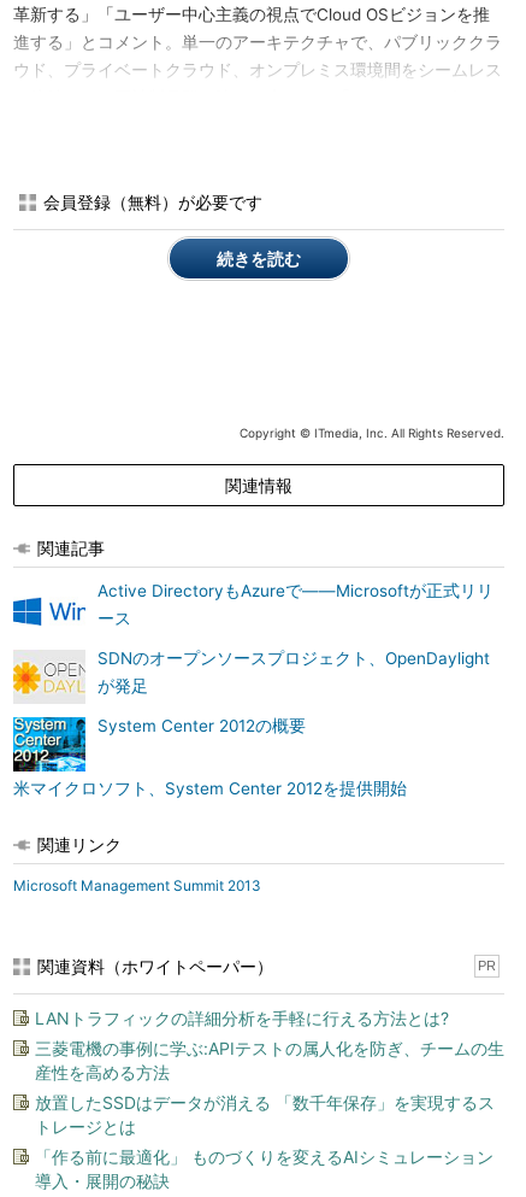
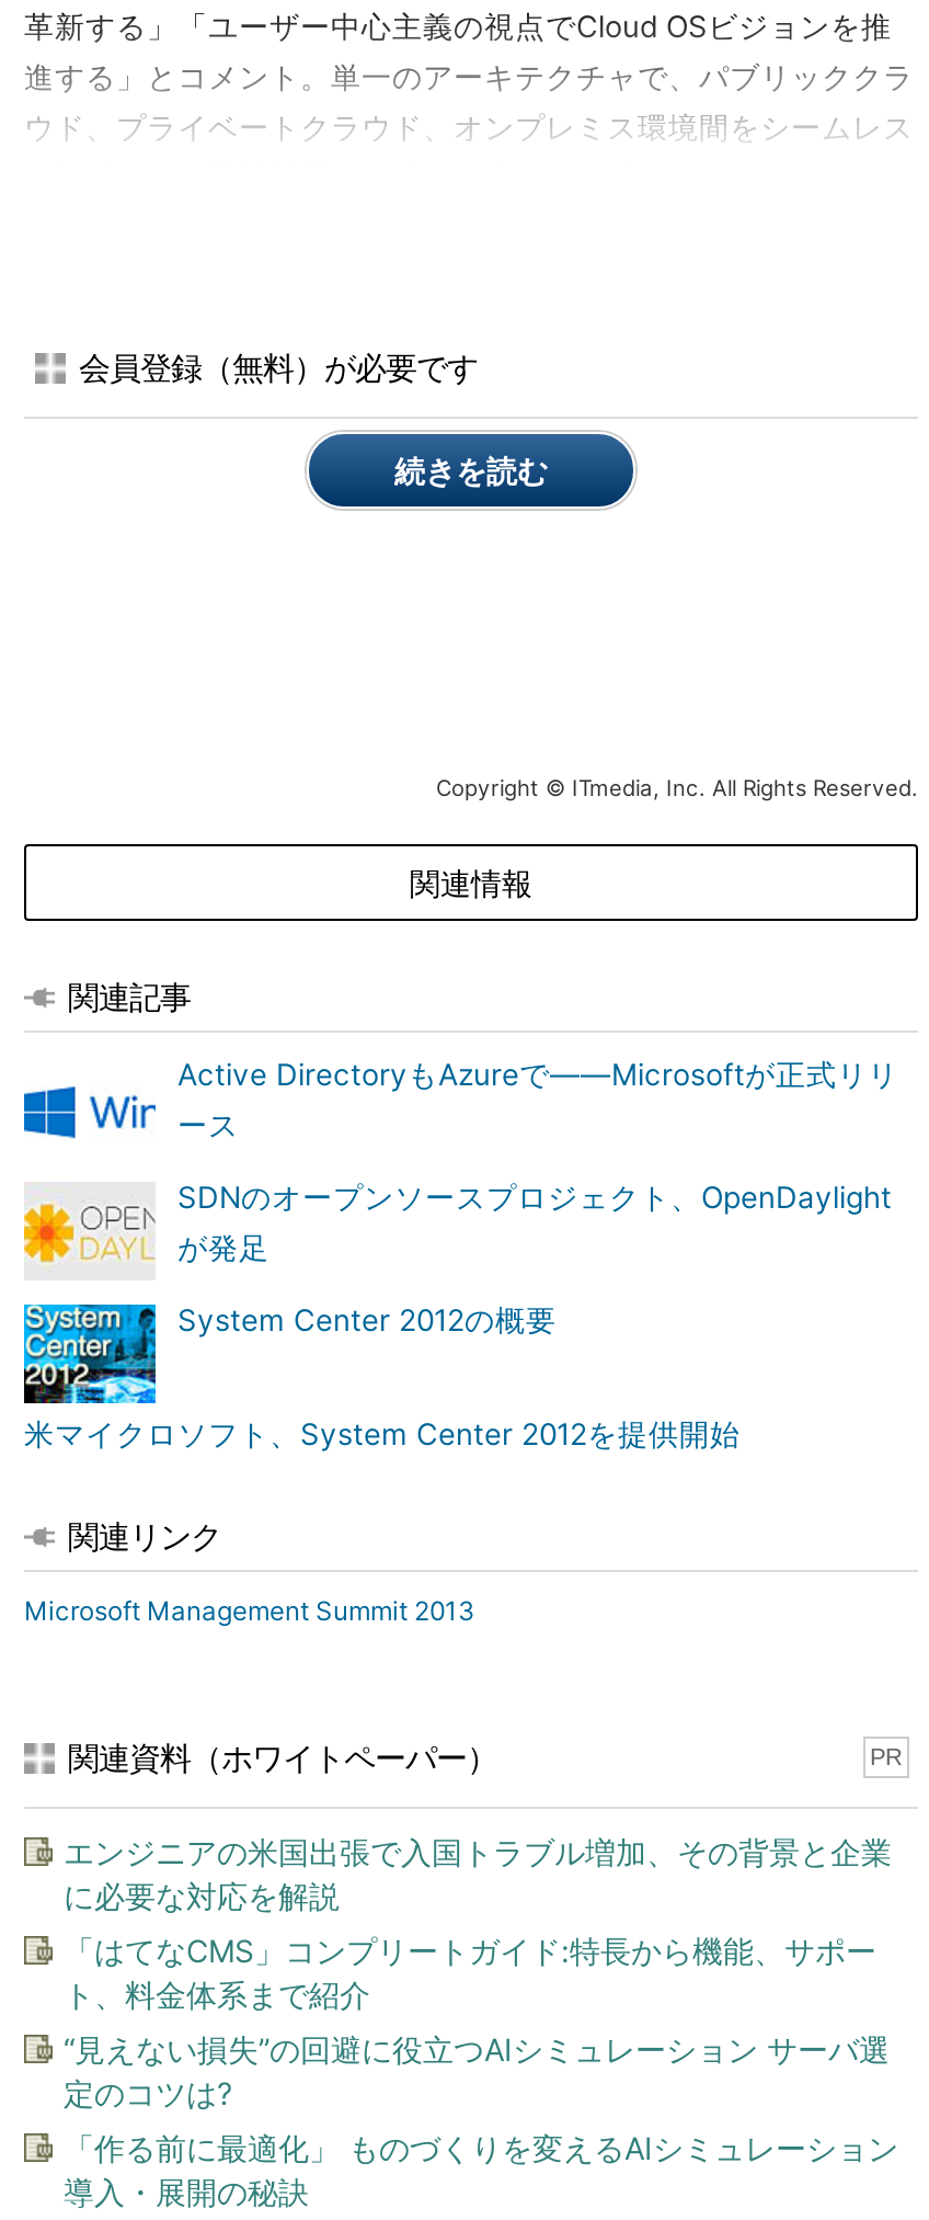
- LANトラフィックの詳細分析を手軽に行える方法とは?
+ エンジニアの米国出張で入国トラブル増加、その背景と企業
+ に必要な対応を解説

- 三菱電機の事例に学ぶ:APIテストの属人化を防ぎ、チームの生
- 産性を高める方法
+ 「はてなCMS」コンプリートガイド:特長から機能、サポー
+ ト、料金体系まで紹介

- 放置したSSDはデータが消える 「数千年保存」を実現するス
- トレージとは
+ “見えない損失”の回避に役立つAIシミュレーション サーバ選
+ 定のコツは?
